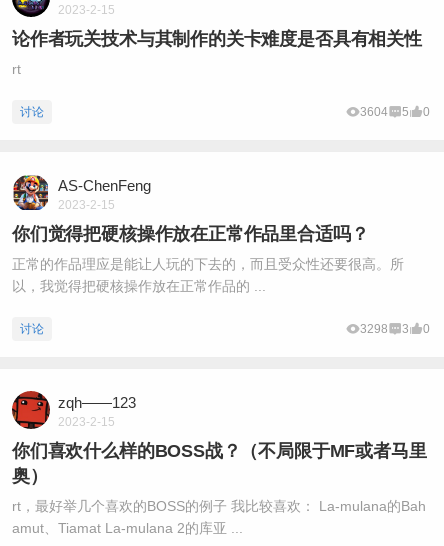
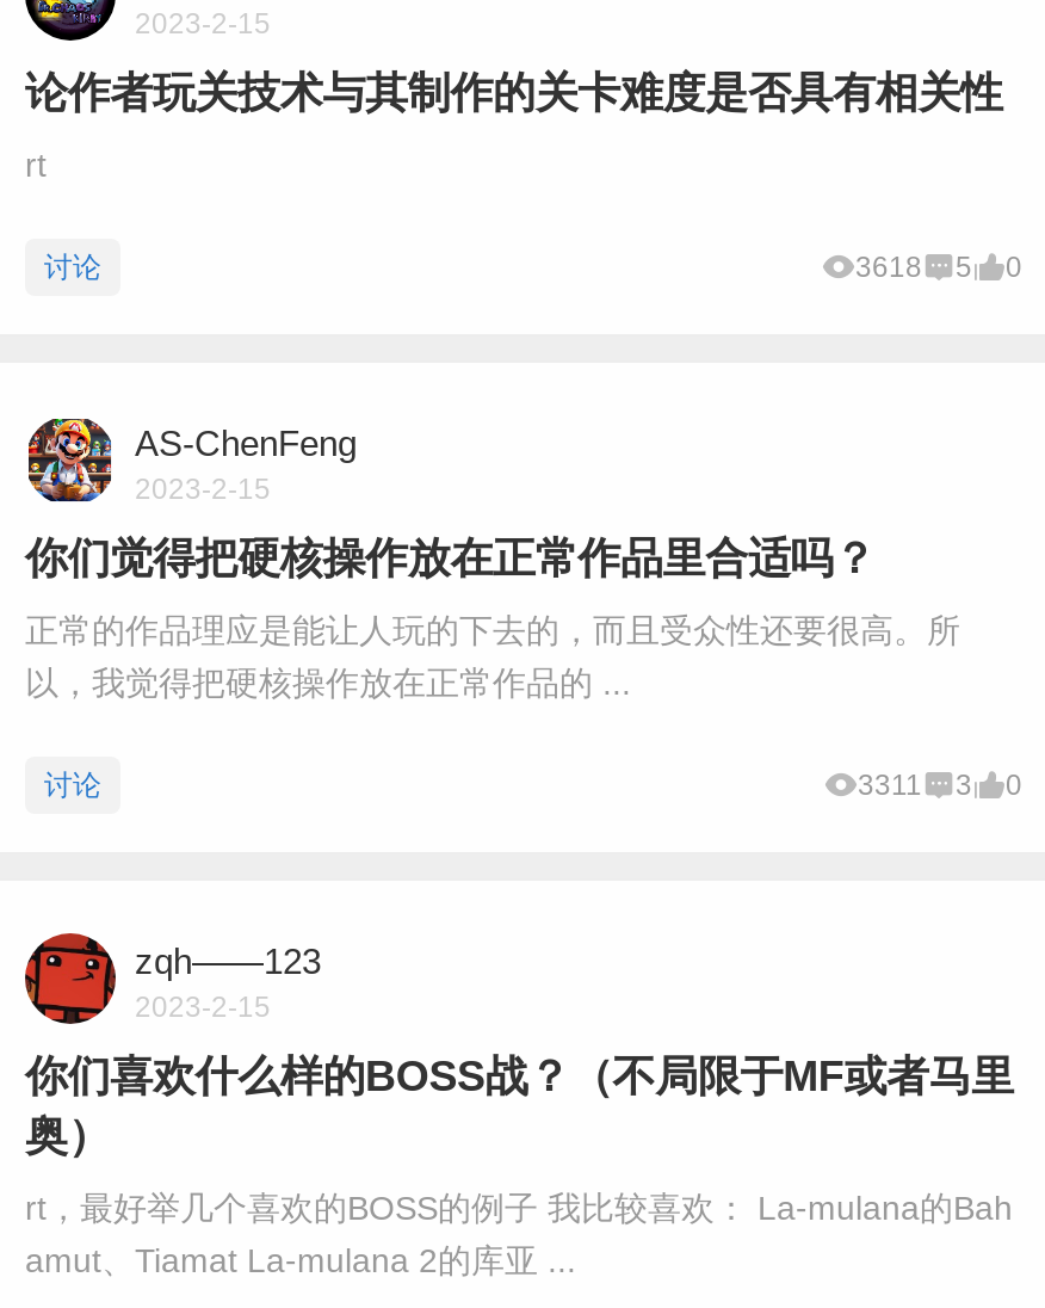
- 3604 5 0
+ 3618 5 0

- 3298 3 0
+ 3311 3 0
